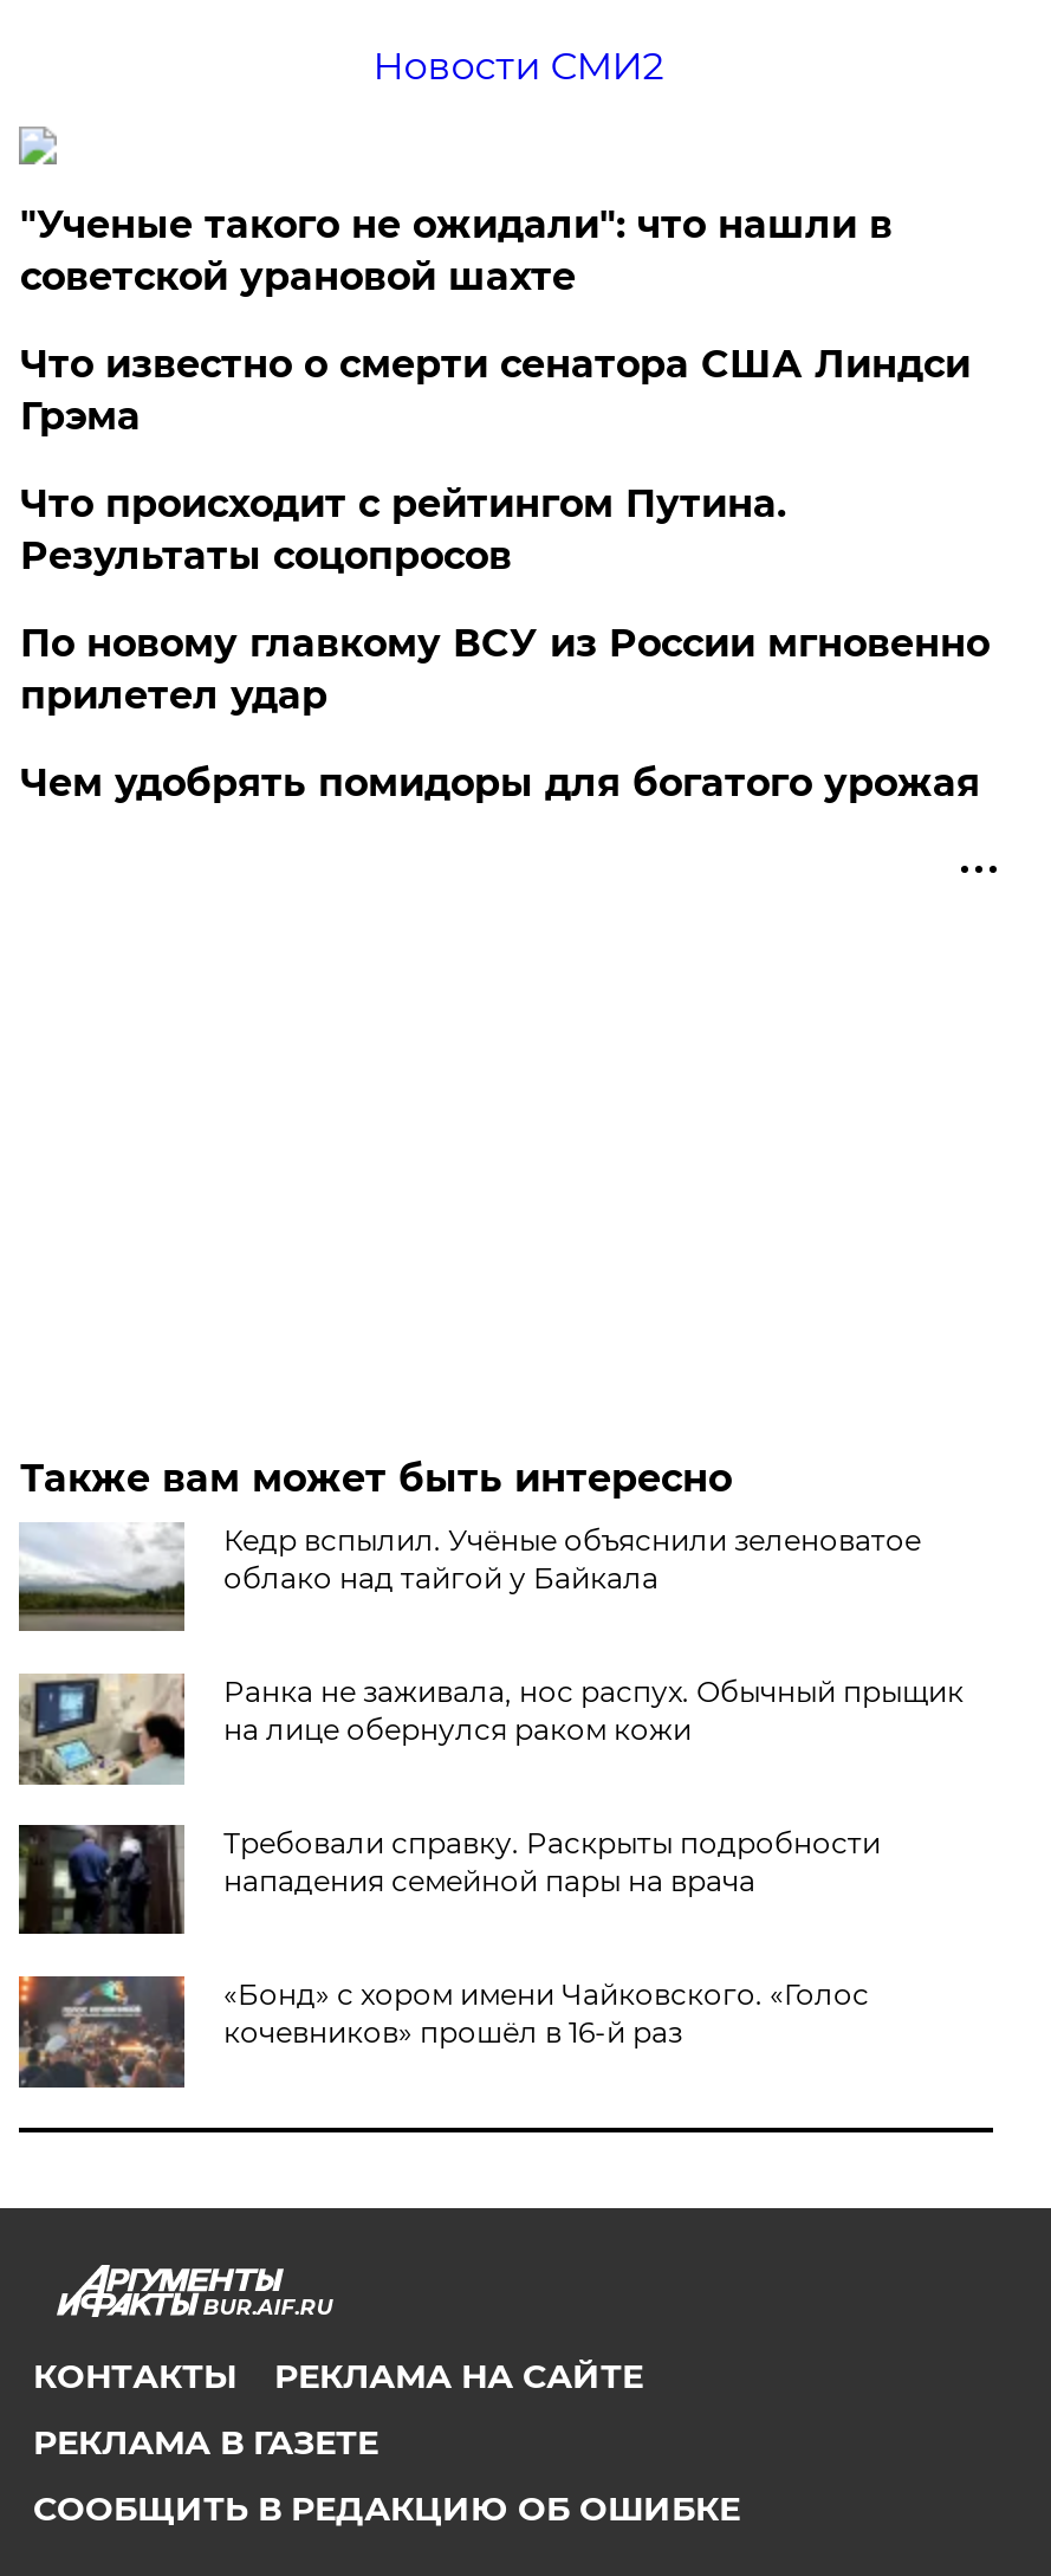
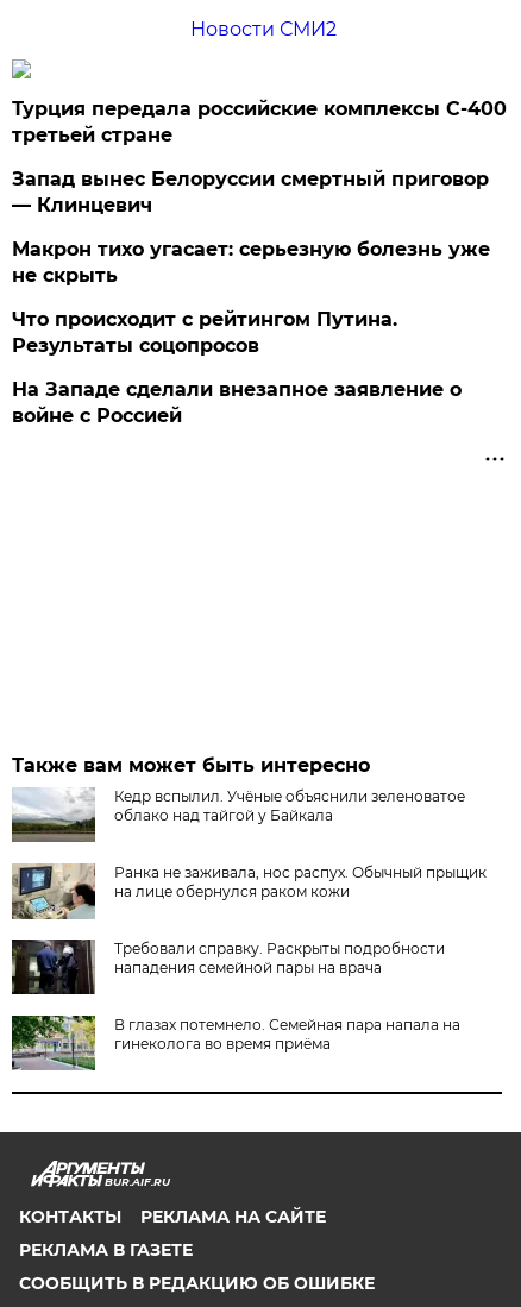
- "Ученые такого не ожидали": что нашли в
- советской урановой шахте
- Что известно о смерти сенатора США Линдси
- Грэма
+ Турция передала российские комплексы С-400
+ третьей стране
+ Запад вынес Белоруссии смертный приговор
+ — Клинцевич
+ Макрон тихо угасает: серьезную болезнь уже
+ не скрыть

moved down: Что происходит с рейтингом Путина. | Результаты соцопросов

- По новому главкому ВСУ из России мгновенно
- прилетел удар
- Чем удобрять помидоры для богатого урожая
+ На Западе сделали внезапное заявление о
+ войне с Россией

- [image]
- «Бонд» с хором имени Чайковского. «Голос
- кочевников» прошёл в 16-й раз
+ [image]
+ В глазах потемнело. Семейная пара напала на
+ гинеколога во время приёма
